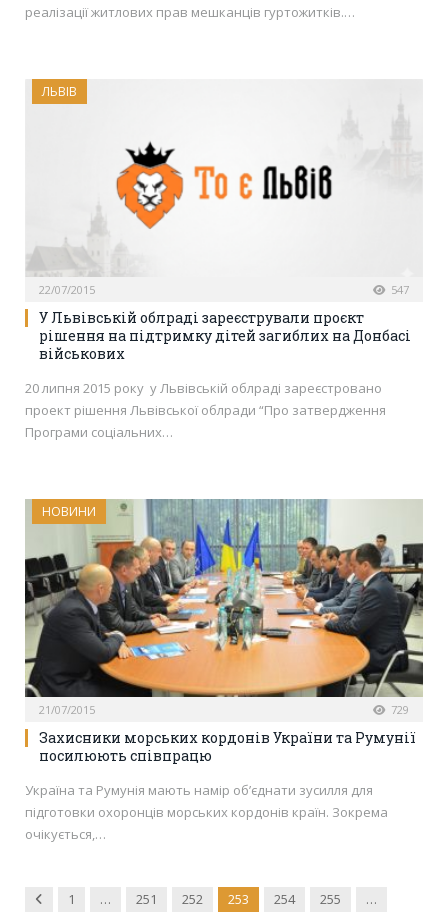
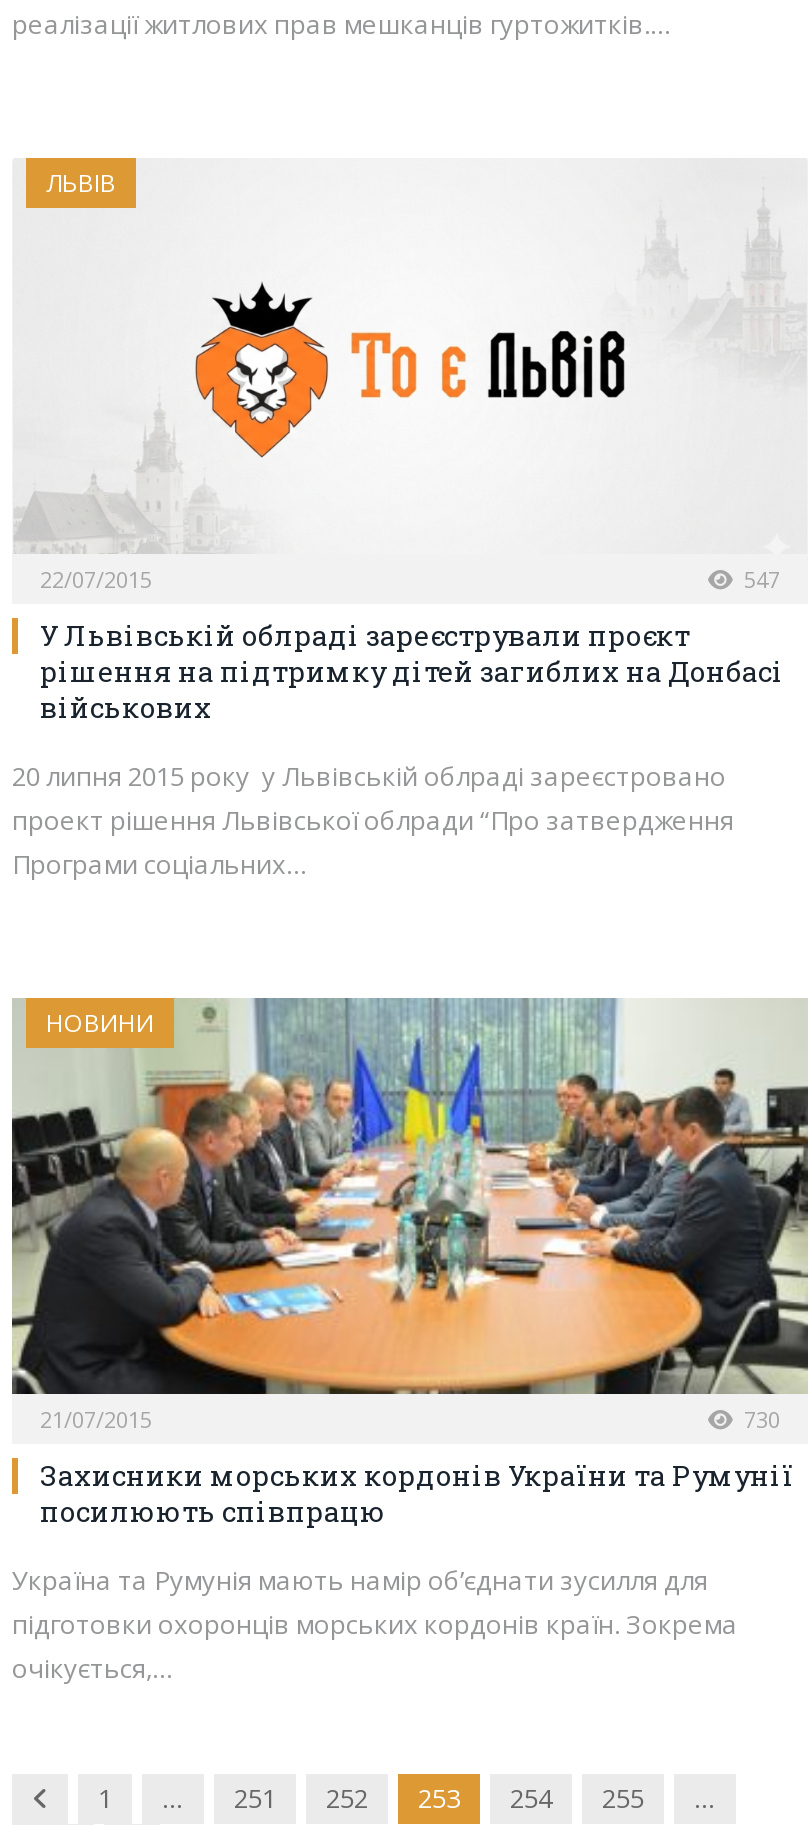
- 729
+ 730
